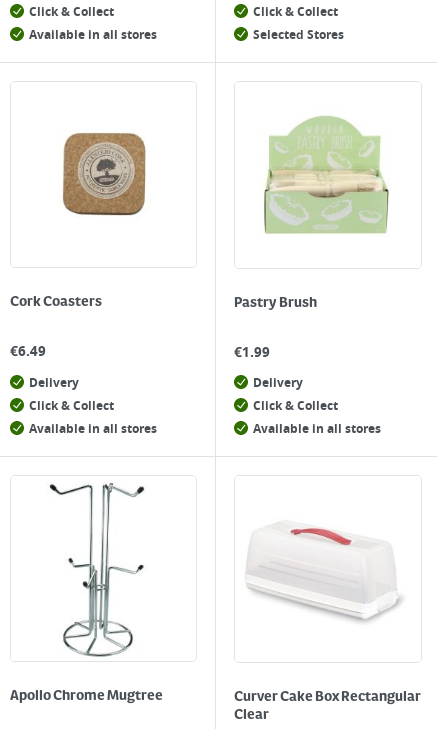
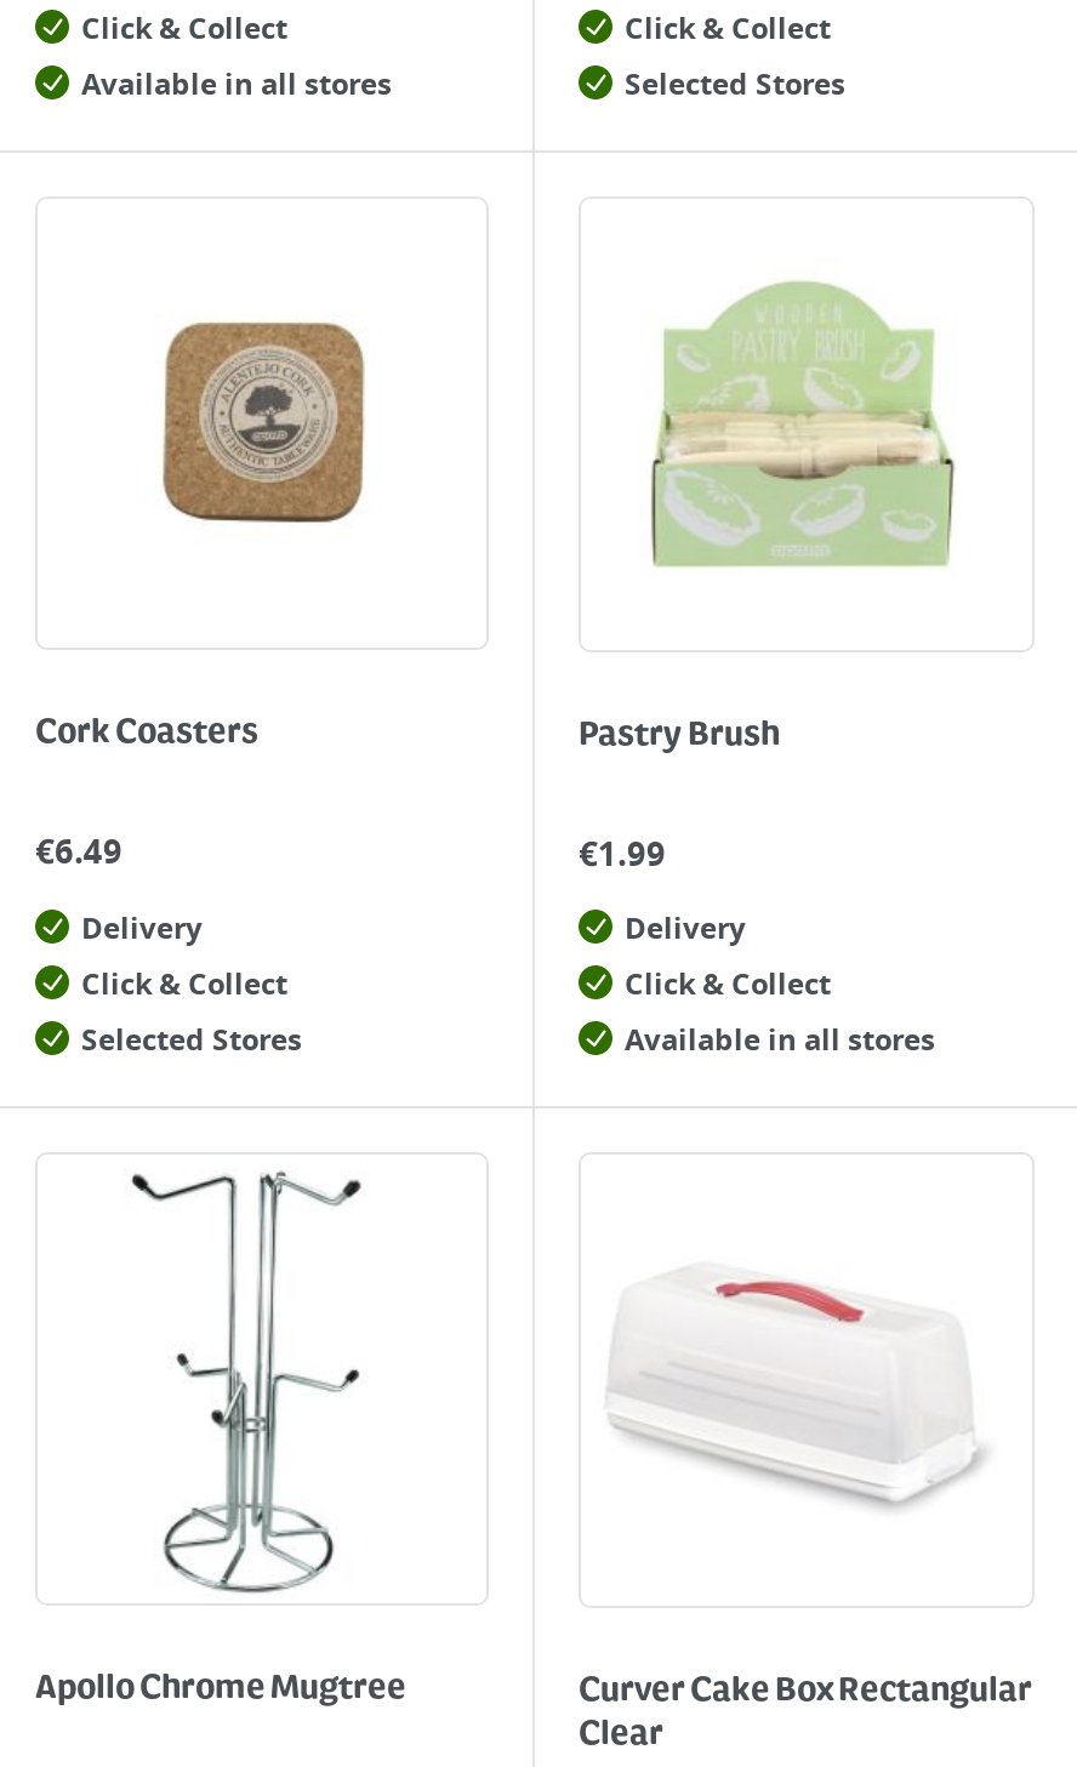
- Available in all stores
+ Selected Stores
